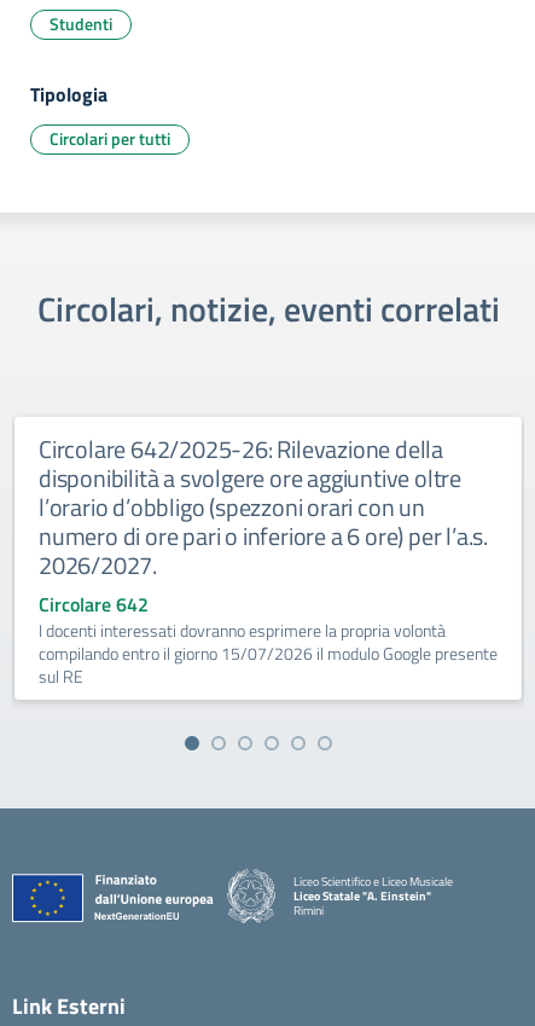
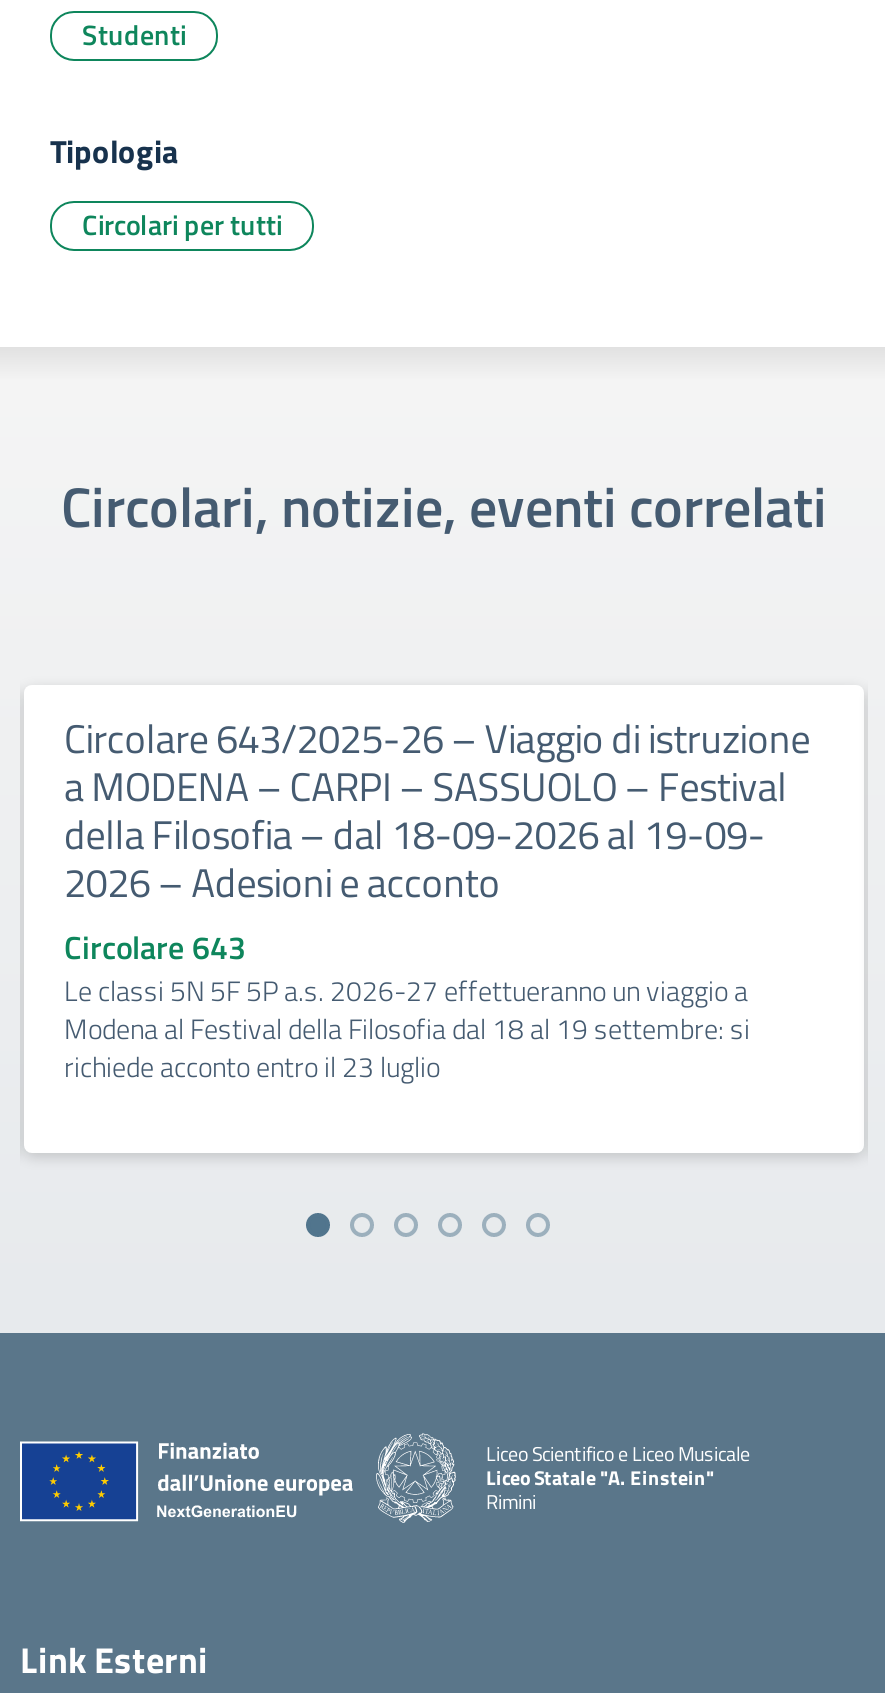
- Circolare 642/2025-26: Rilevazione della
- disponibilità a svolgere ore aggiuntive oltre
- l’orario d’obbligo (spezzoni orari con un
- numero di ore pari o inferiore a 6 ore) per l’a.s.
- 2026/2027.
- Circolare 642
- I docenti interessati dovranno esprimere la propria volontà
- compilando entro il giorno 15/07/2026 il modulo Google presente
- sul RE
+ Circolare 643/2025-26 – Viaggio di istruzione
+ a MODENA – CARPI – SASSUOLO – Festival
+ della Filosofia – dal 18-09-2026 al 19-09-
+ 2026 – Adesioni e acconto
+ Circolare 643
+ Le classi 5N 5F 5P a.s. 2026-27 effettueranno un viaggio a
+ Modena al Festival della Filosofia dal 18 al 19 settembre: si
+ richiede acconto entro il 23 luglio
